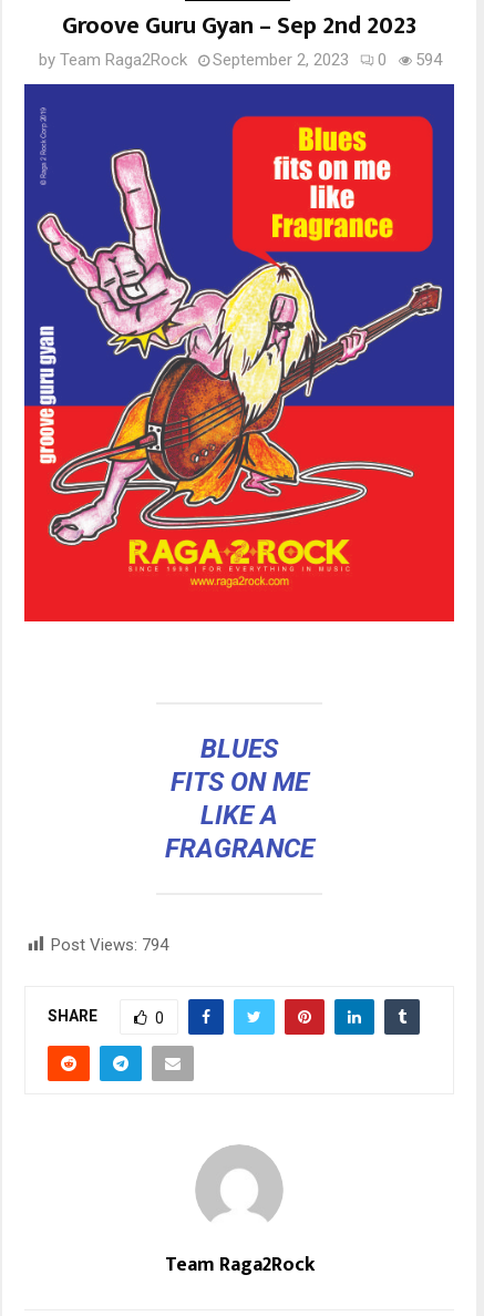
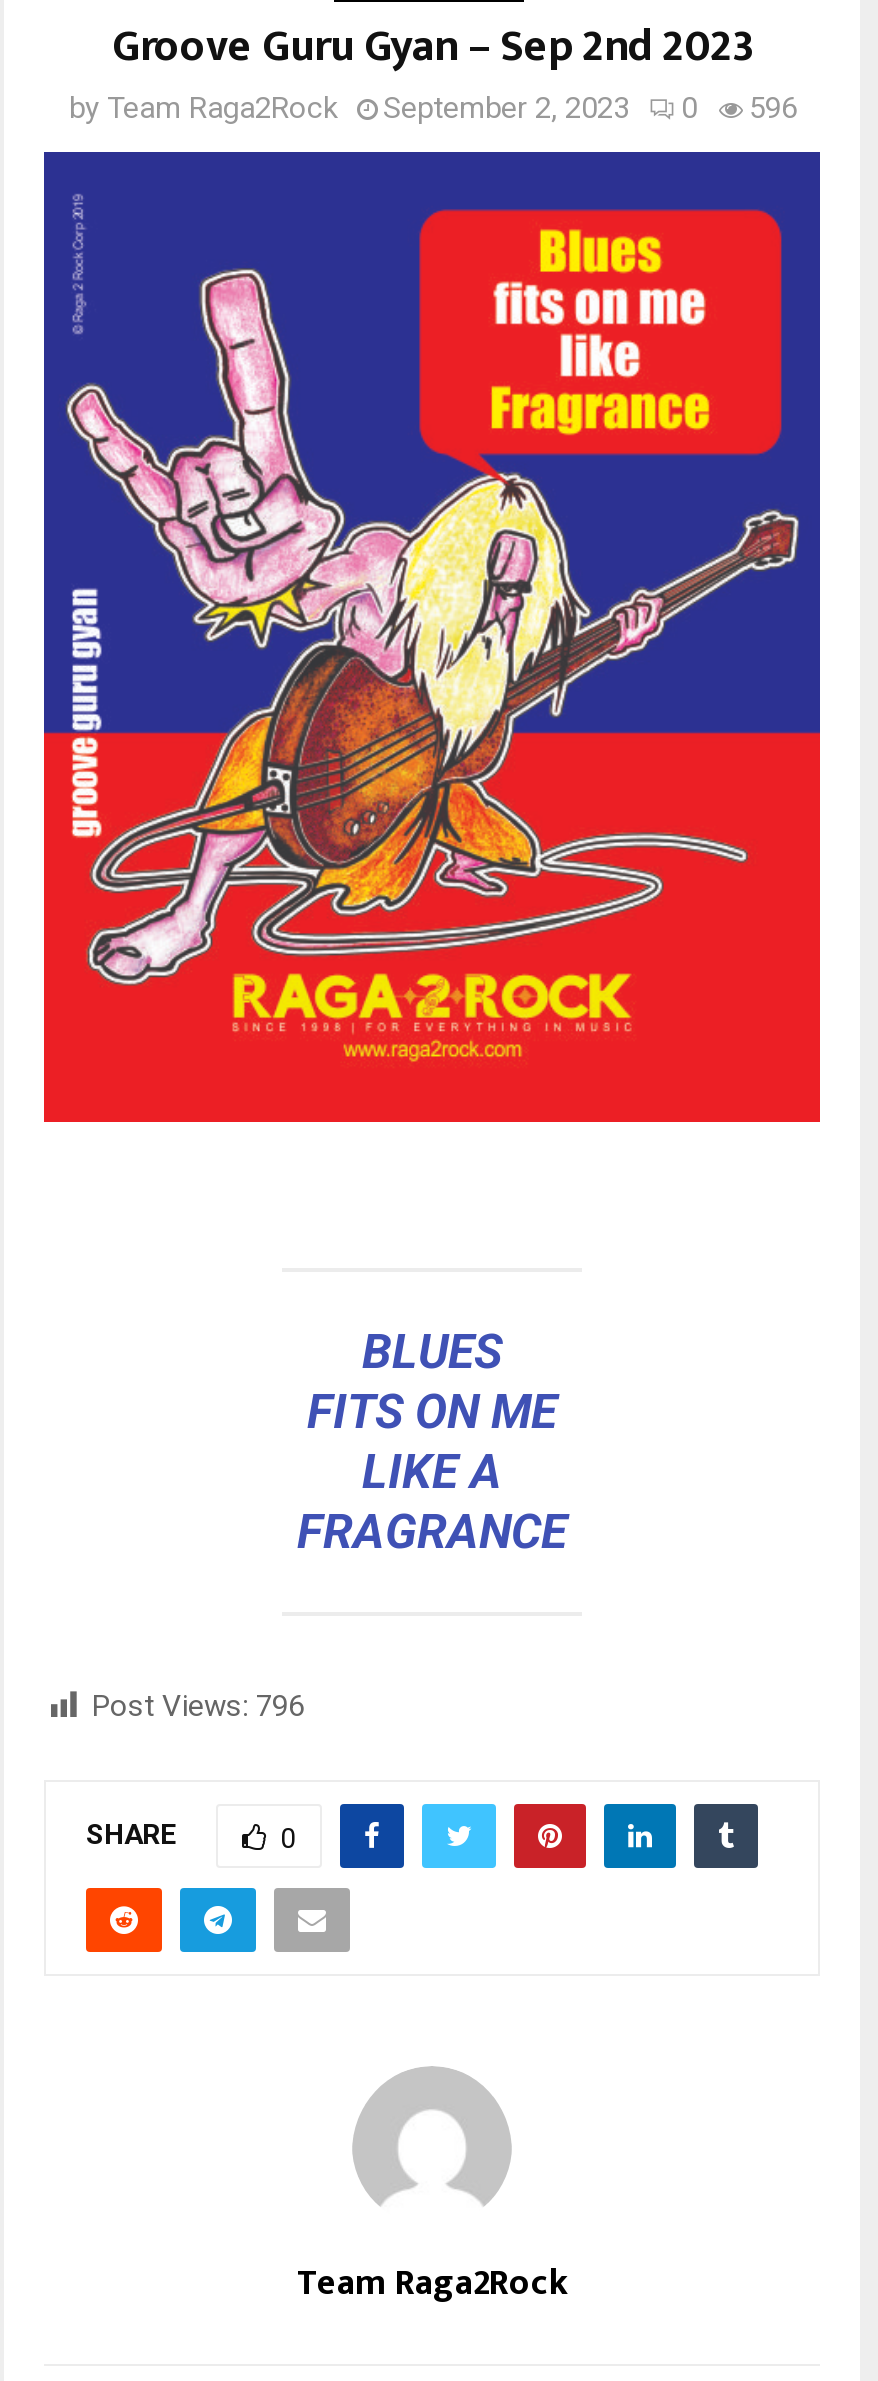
- by Team Raga2Rock September 2, 2023 0 594
+ by Team Raga2Rock September 2, 2023 0 596

- Post Views: 794
+ Post Views: 796
